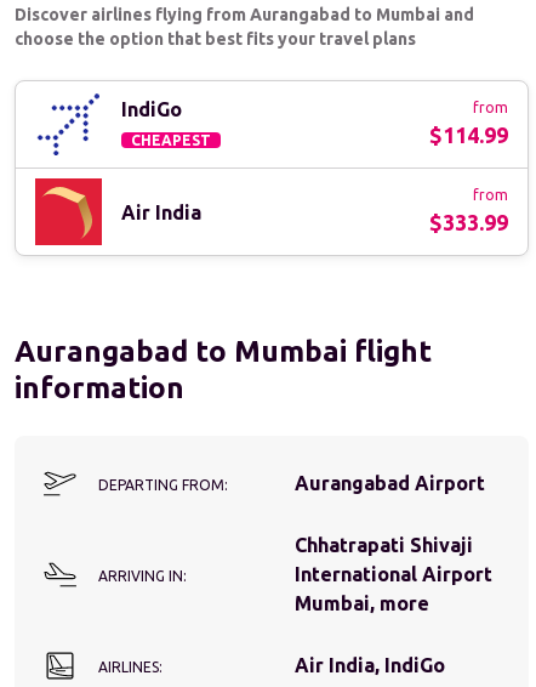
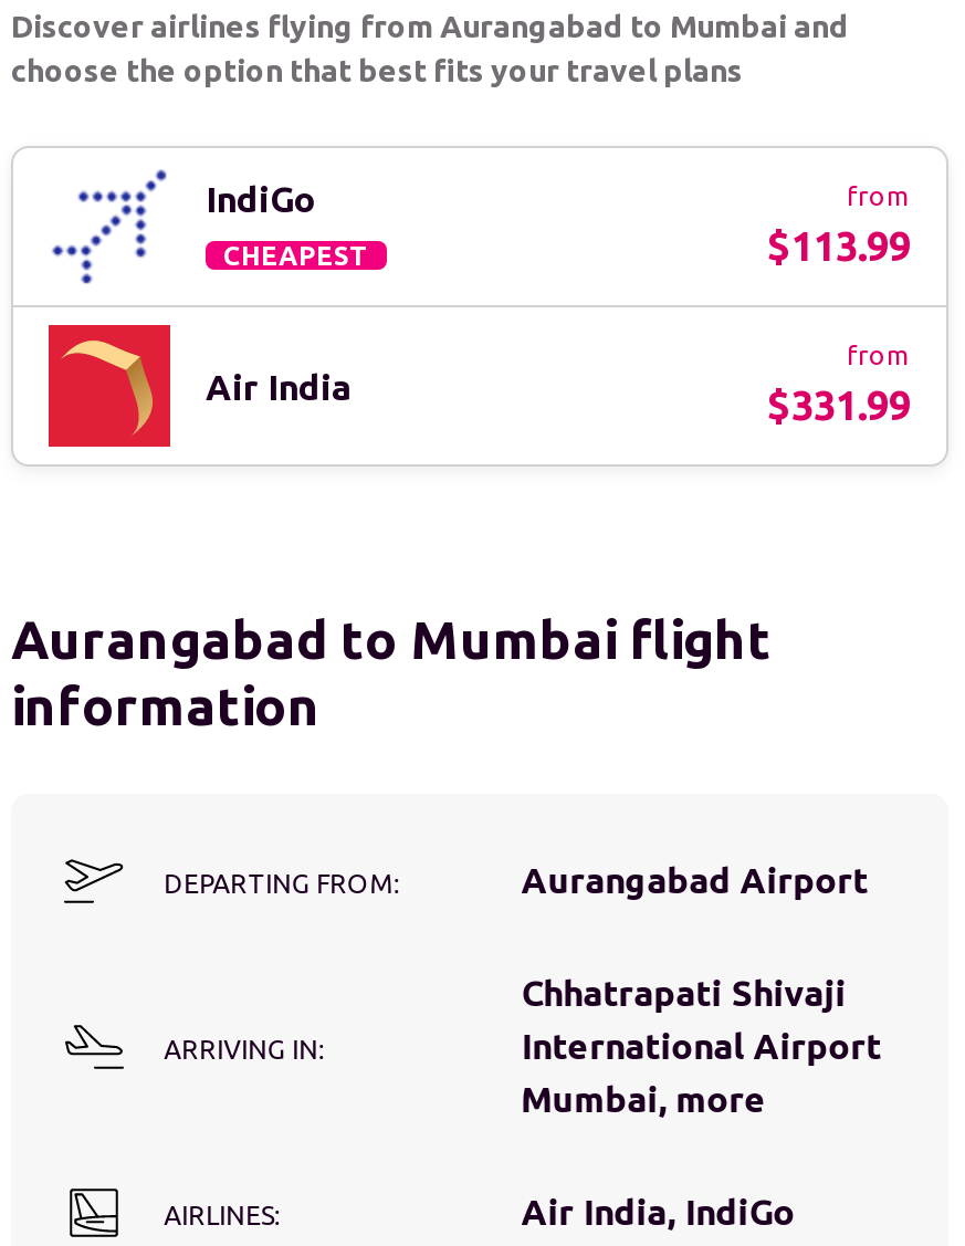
- $114.99
+ $113.99

- $333.99
+ $331.99
